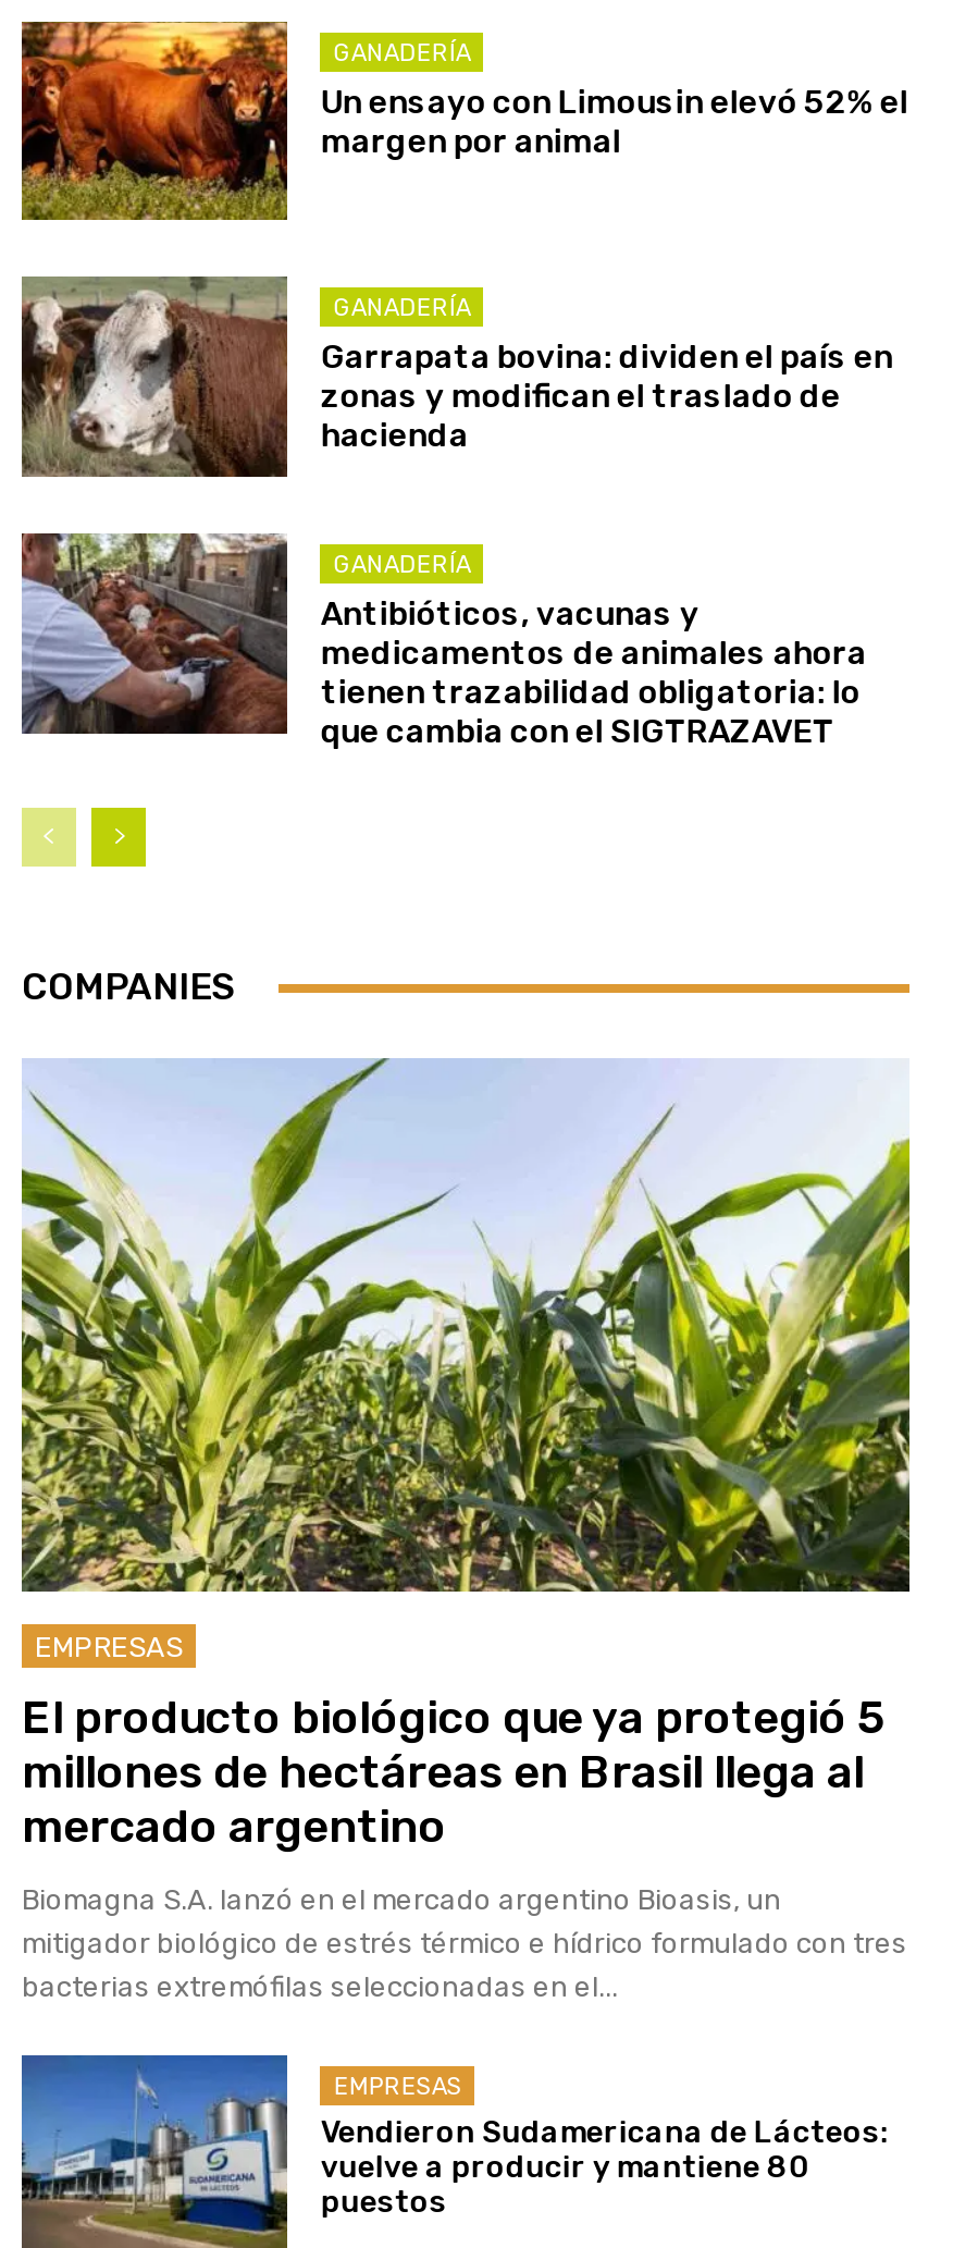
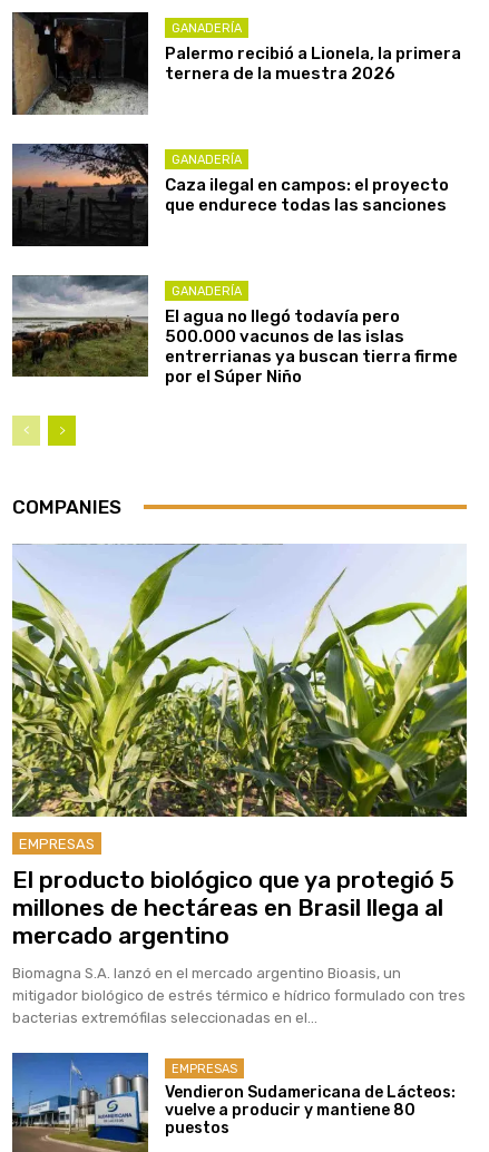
- [image]
- Un ensayo con Limousin elevó 52% el
- margen por animal
+ [image]
+ Palermo recibió a Lionela, la primera
+ ternera de la muestra 2026

- [image]
- Garrapata bovina: dividen el país en
- zonas y modifican el traslado de
- hacienda
+ [image]
+ Caza ilegal en campos: el proyecto
+ que endurece todas las sanciones

- [image]
- Antibióticos, vacunas y
- medicamentos de animales ahora
- tienen trazabilidad obligatoria: lo
- que cambia con el SIGTRAZAVET
+ [image]
+ El agua no llegó todavía pero
+ 500.000 vacunos de las islas
+ entrerrianas ya buscan tierra firme
+ por el Súper Niño
